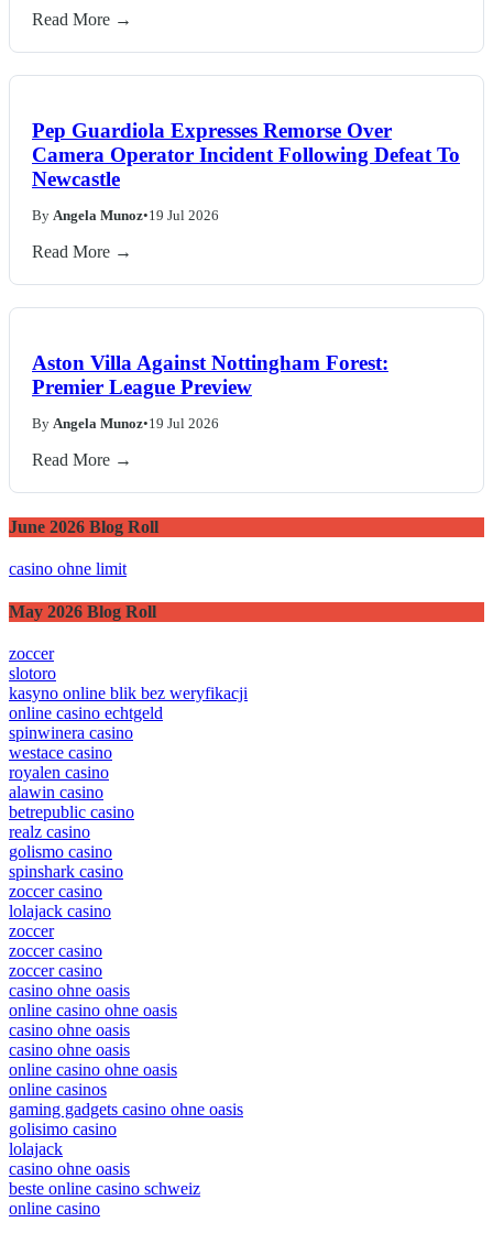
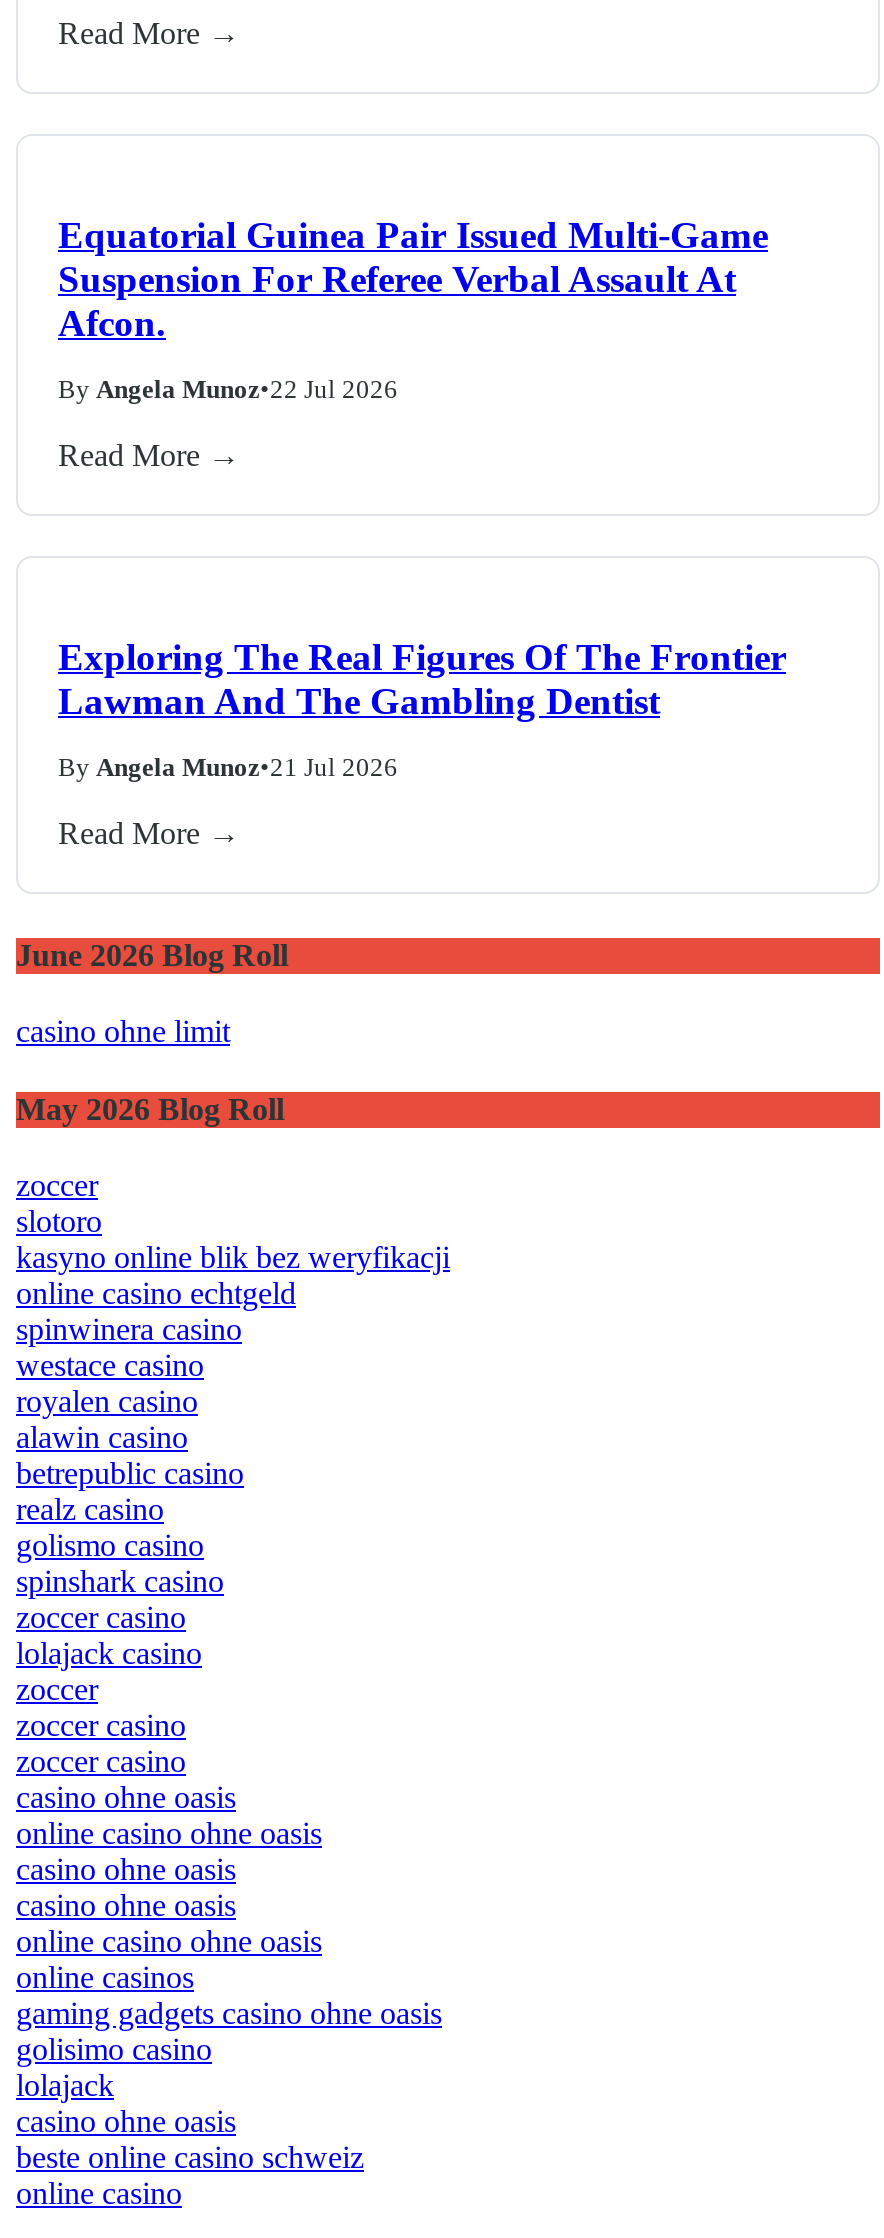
- Pep Guardiola Expresses Remorse Over
- Camera Operator Incident Following Defeat To
- Newcastle
+ Equatorial Guinea Pair Issued Multi-Game
+ Suspension For Referee Verbal Assault At
+ Afcon.

- By Angela Munoz•19 Jul 2026
+ By Angela Munoz•22 Jul 2026

- Aston Villa Against Nottingham Forest:
- Premier League Preview
+ Exploring The Real Figures Of The Frontier
+ Lawman And The Gambling Dentist

- By Angela Munoz•19 Jul 2026
+ By Angela Munoz•21 Jul 2026
